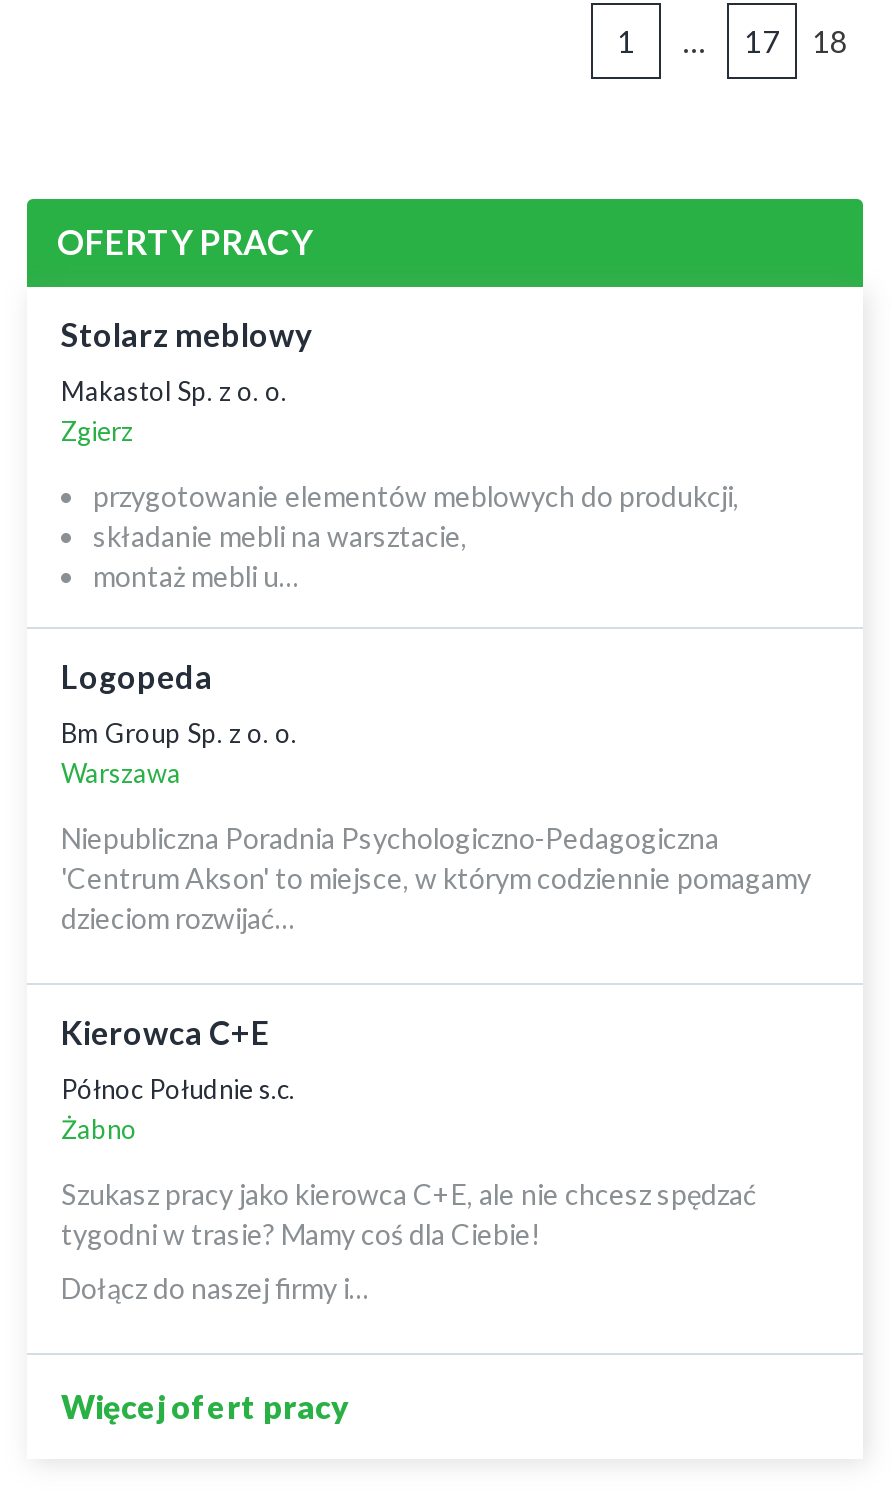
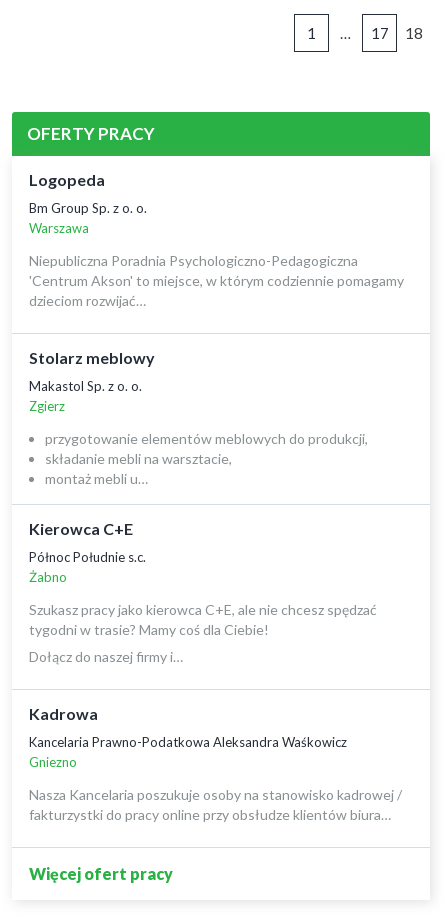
moved down: Stolarz meblowy | Makastol Sp. z o. o. | Zgierz | przygotowanie elementów meblowych do produkcji, | składanie mebli na warsztacie, | montaż mebli u…

moved up: Logopeda | Bm Group Sp. z o. o. | Warszawa | Niepubliczna Poradnia Psychologiczno-Pedagogiczna | 'Centrum Akson' to miejsce, w którym codziennie pomagamy | dzieciom rozwijać…

+ Kadrowa
+ Kancelaria Prawno-Podatkowa Aleksandra Waśkowicz
+ Gniezno
+ Nasza Kancelaria poszukuje osoby na stanowisko kadrowej /
+ fakturzystki do pracy online przy obsłudze klientów biura…
